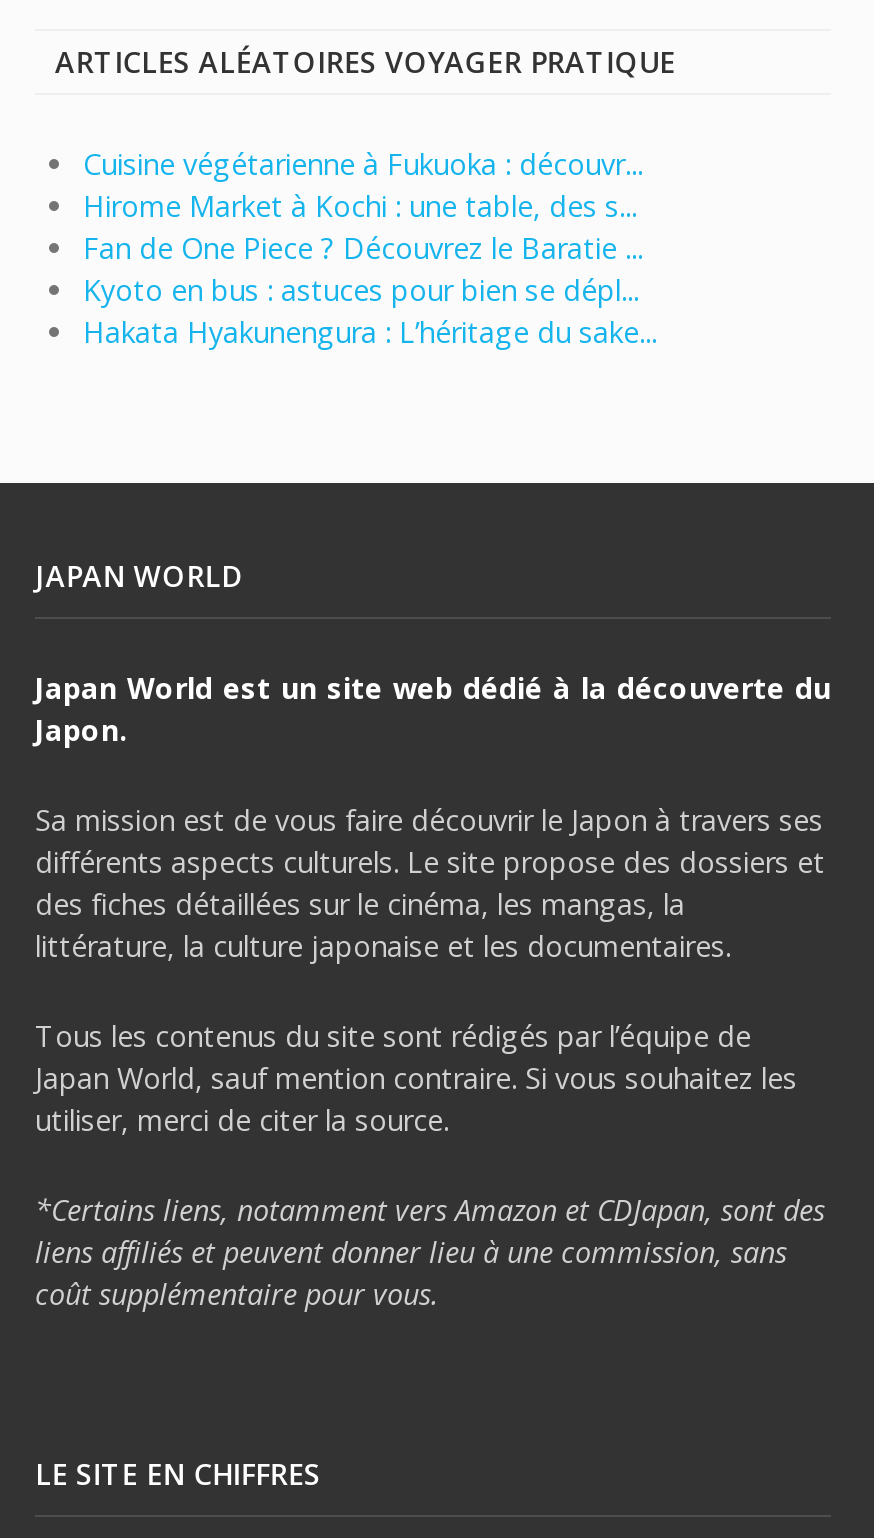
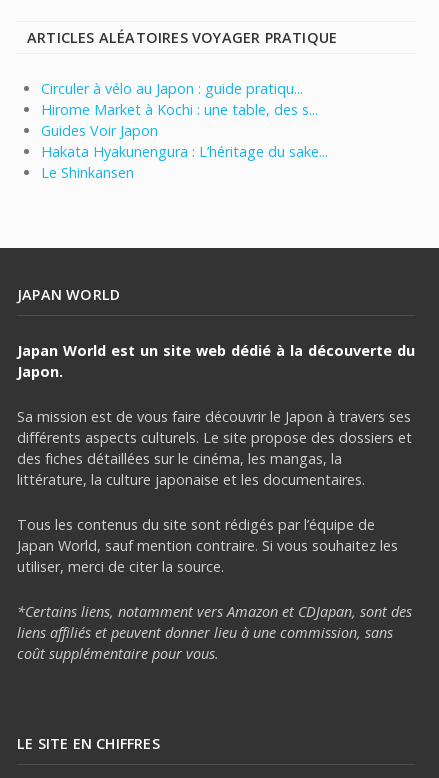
- Cuisine végétarienne à Fukuoka : découvr...
+ Circuler à vélo au Japon : guide pratiqu...

- Fan de One Piece ? Découvrez le Baratie ...
- Kyoto en bus : astuces pour bien se dépl...
+ Guides Voir Japon

moved up: Hakata Hyakunengura : L’héritage du sake...

+ Le Shinkansen
